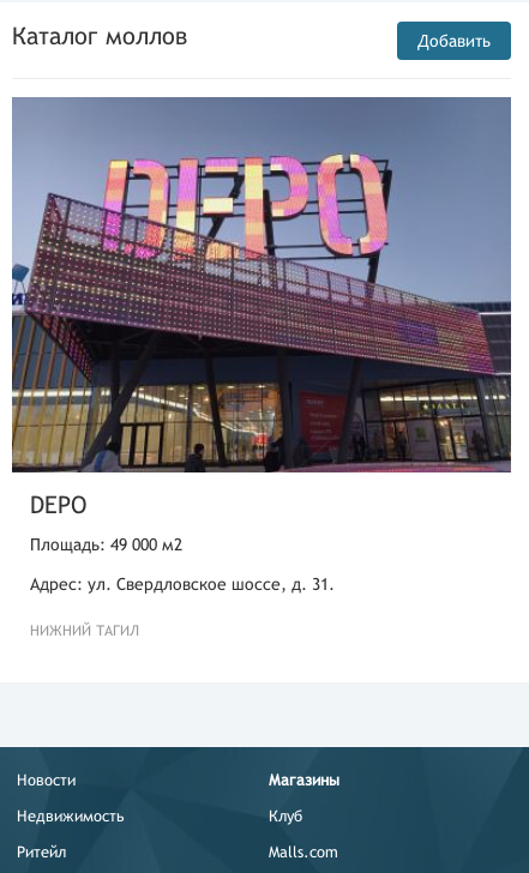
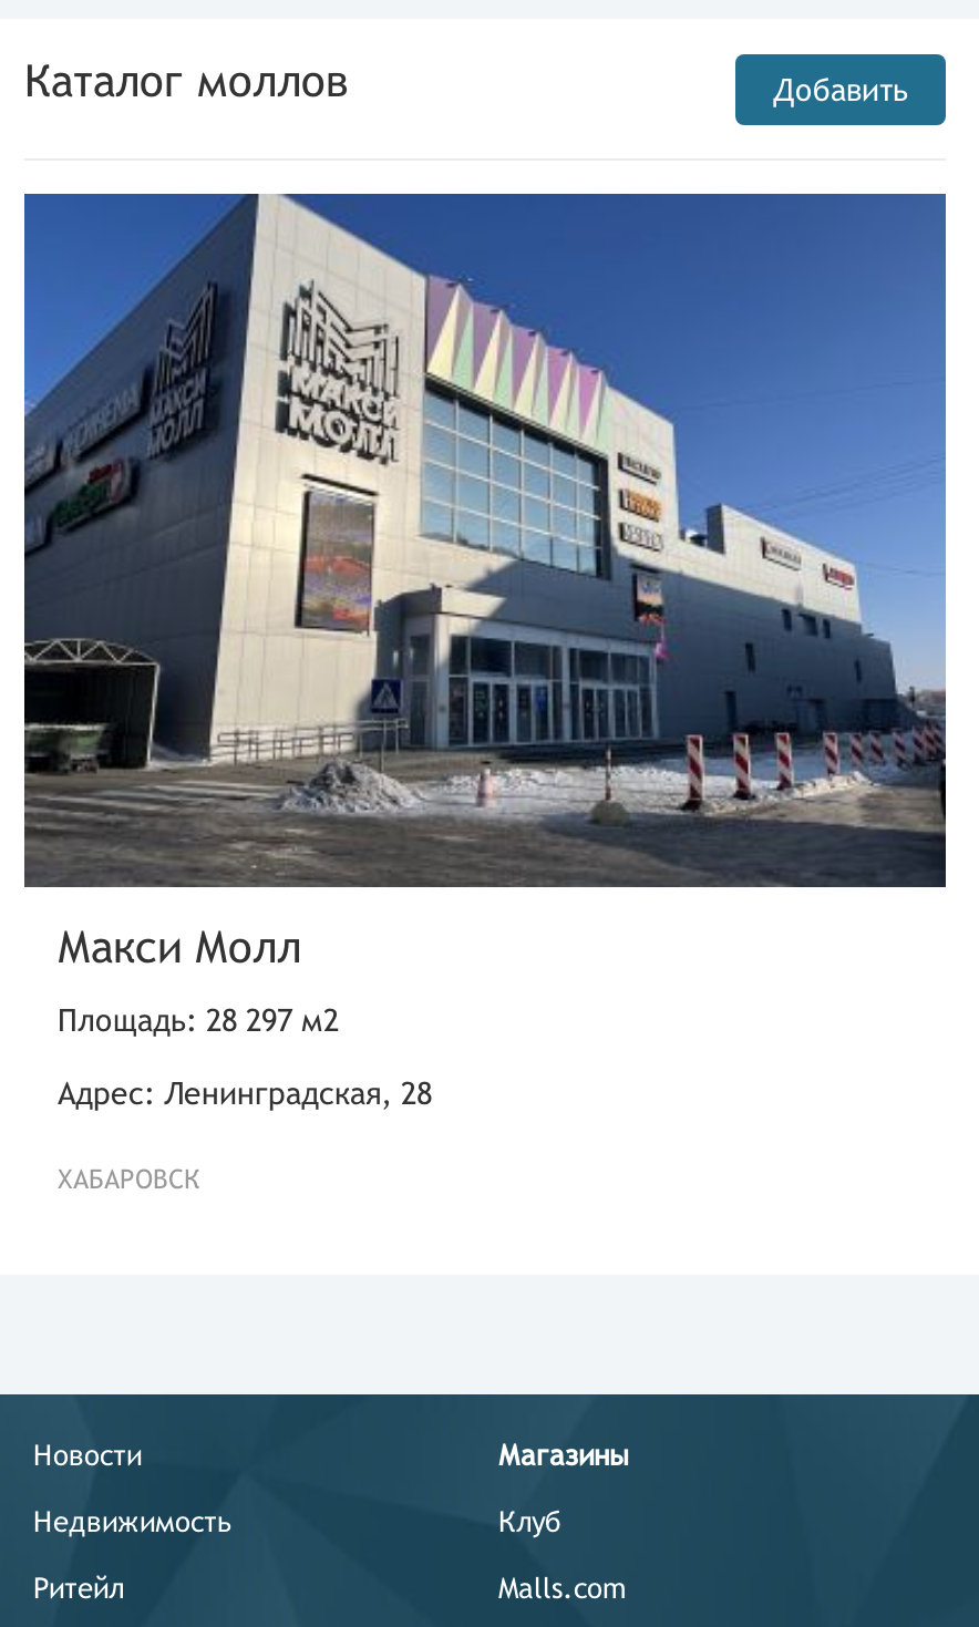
- [image]
- DEPO
+ [image]
+ Макси Молл

- Площадь: 49 000 м2
+ Площадь: 28 297 м2

- Адрес: ул. Свердловское шоссе, д. 31.
+ Адрес: Ленинградская, 28

- НИЖНИЙ ТАГИЛ
+ ХАБАРОВСК
